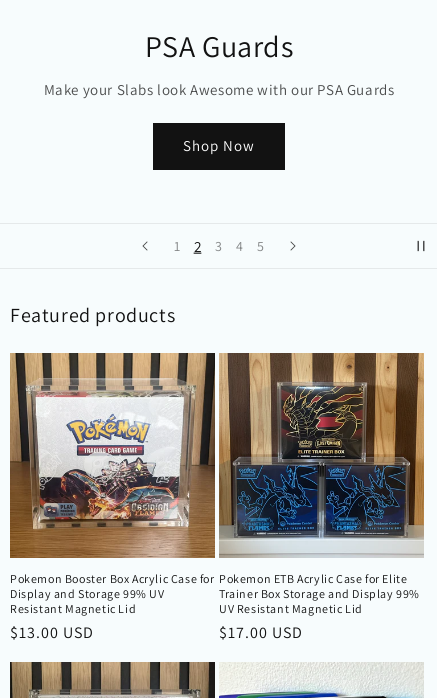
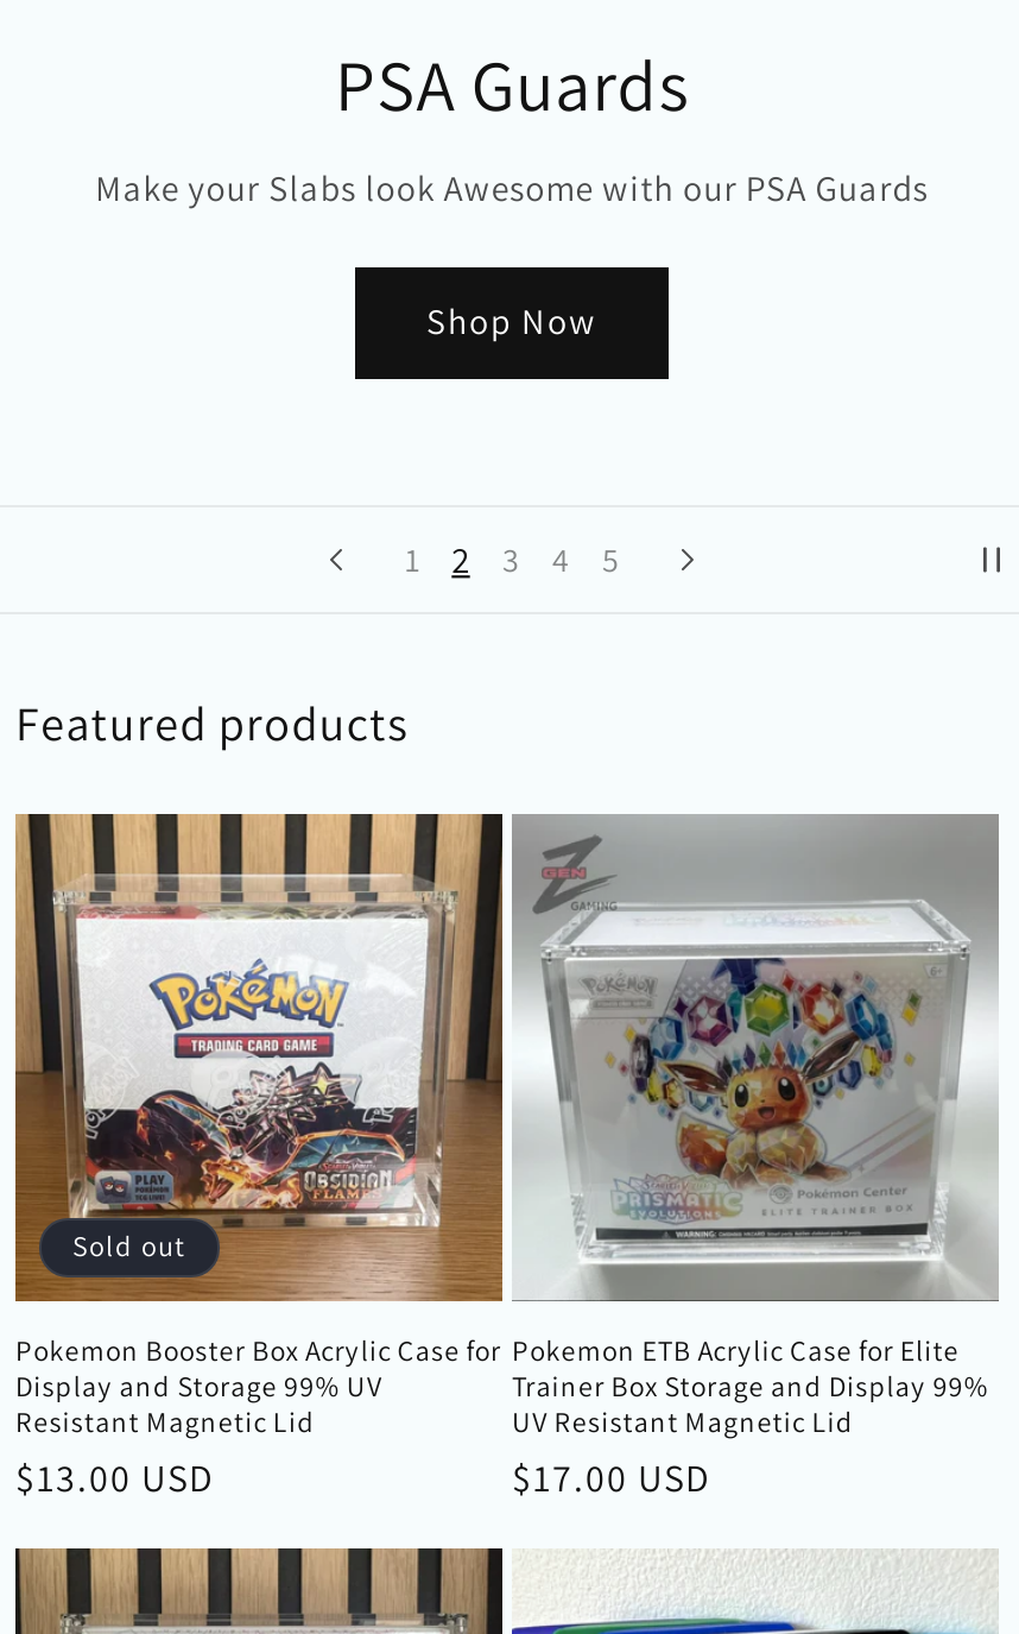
+ Sold out

- [image]
+ [image]
